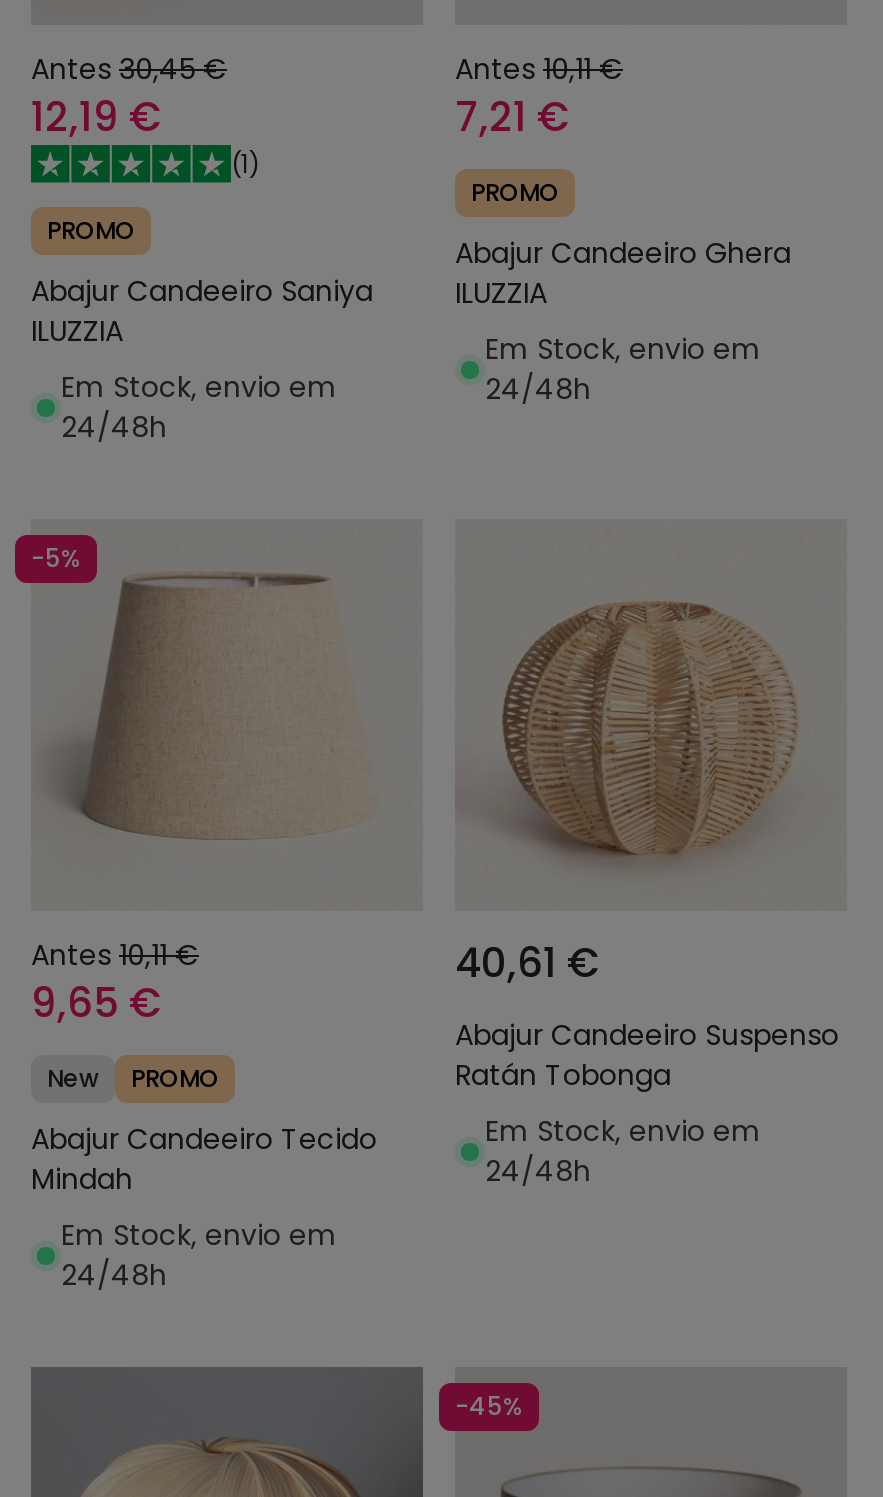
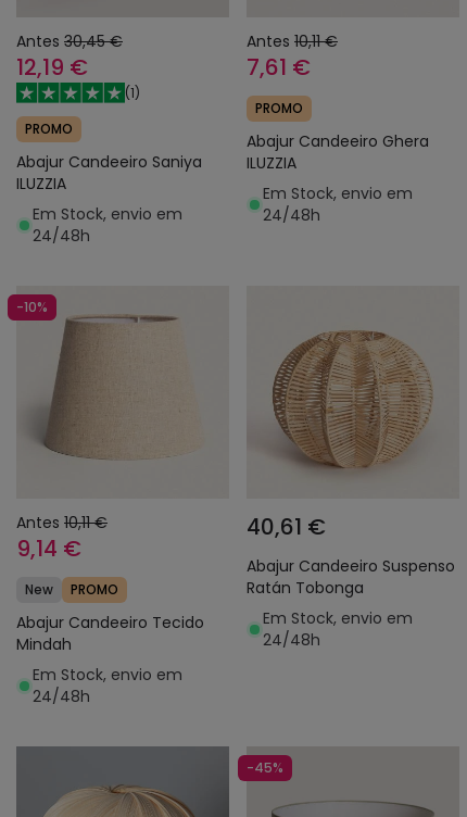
- 7,21 €
+ 7,61 €

- -5%
+ -10%

- 9,65 €
+ 9,14 €
